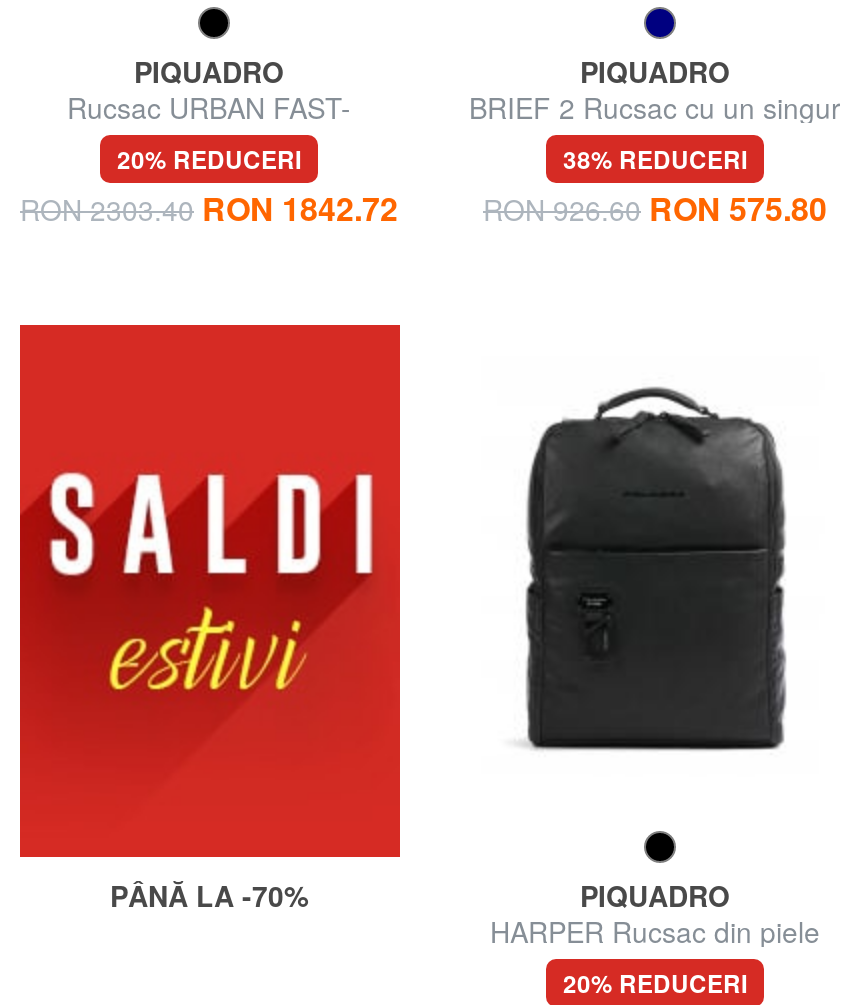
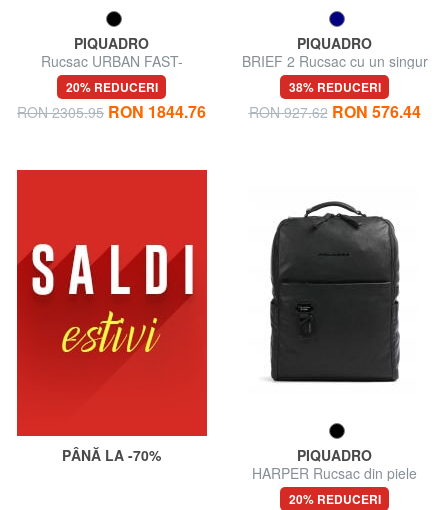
- RON 2303.40 RON 1842.72
+ RON 2305.95 RON 1844.76

- RON 926.60 RON 575.80
+ RON 927.62 RON 576.44
